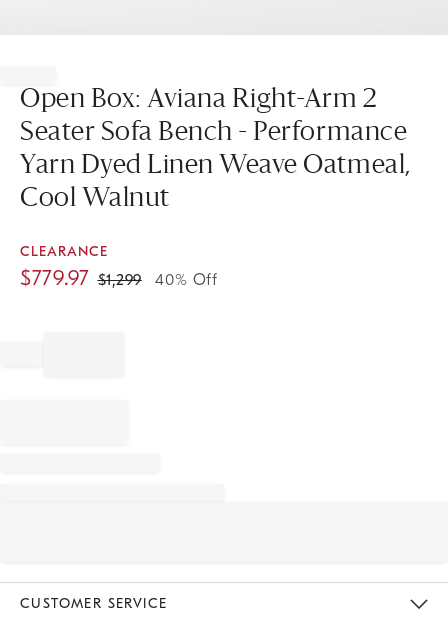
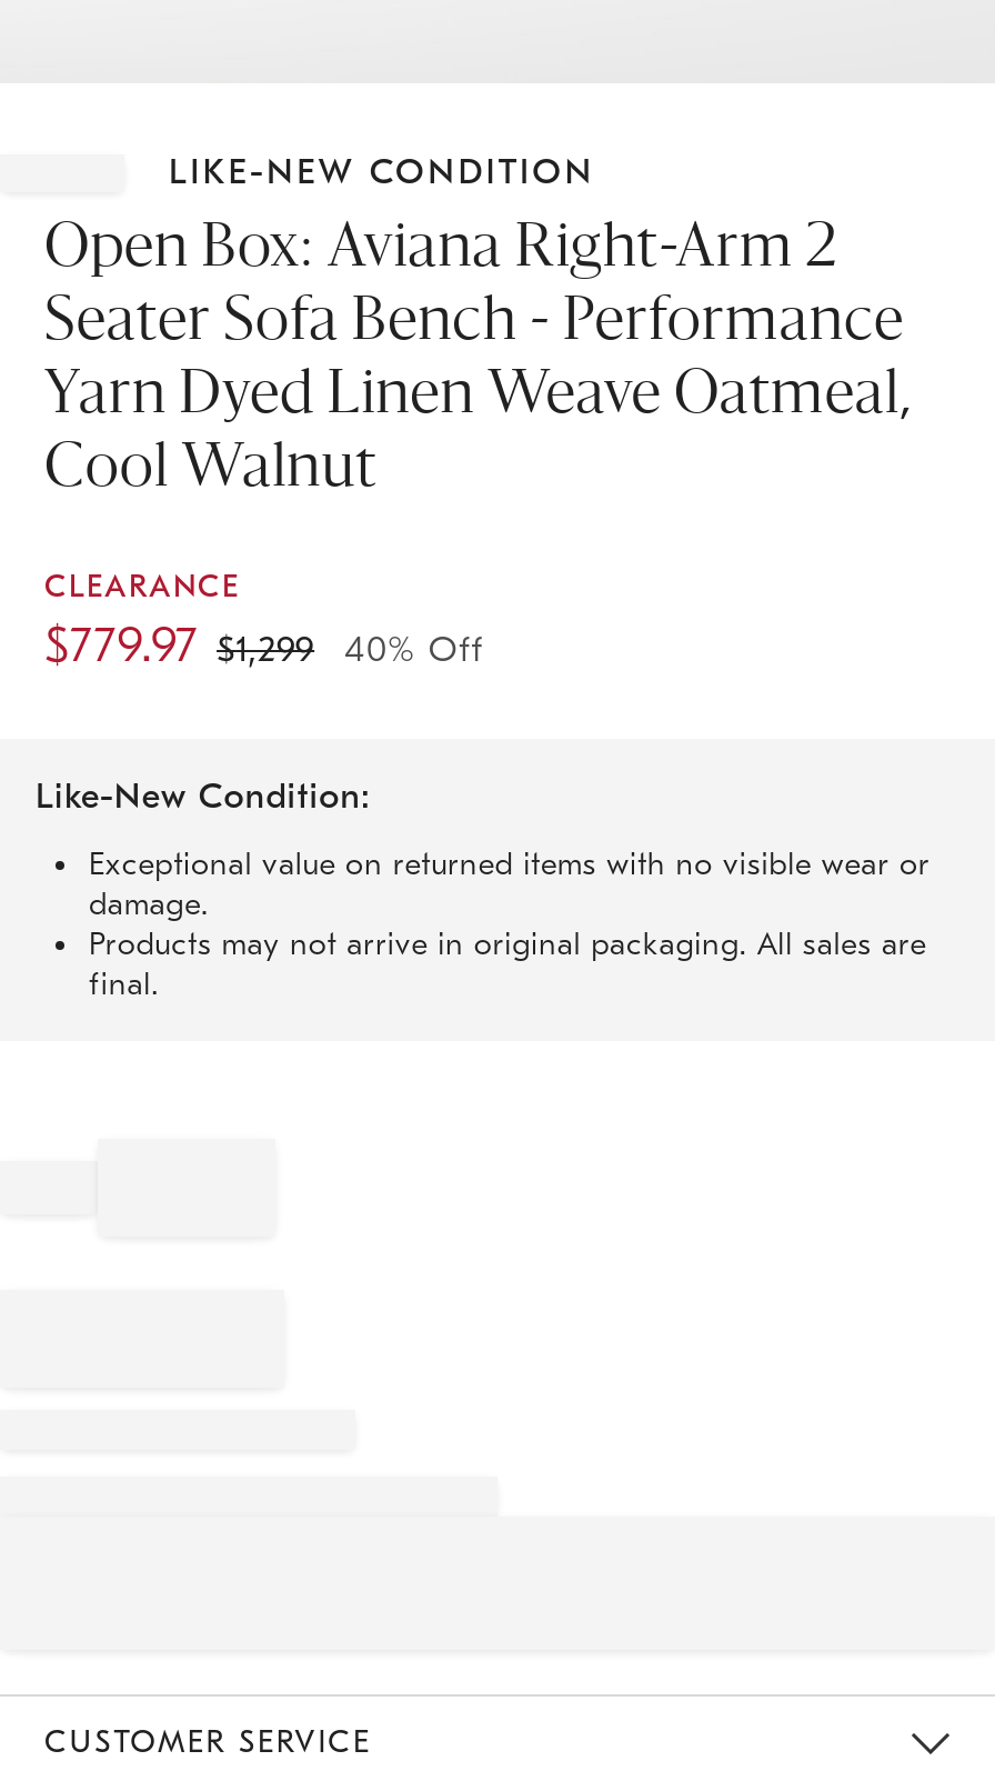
+ LIKE-NEW CONDITION

+ Like-New Condition:
+ Exceptional value on returned items with no visible wear or
+ damage.
+ Products may not arrive in original packaging. All sales are
+ final.
